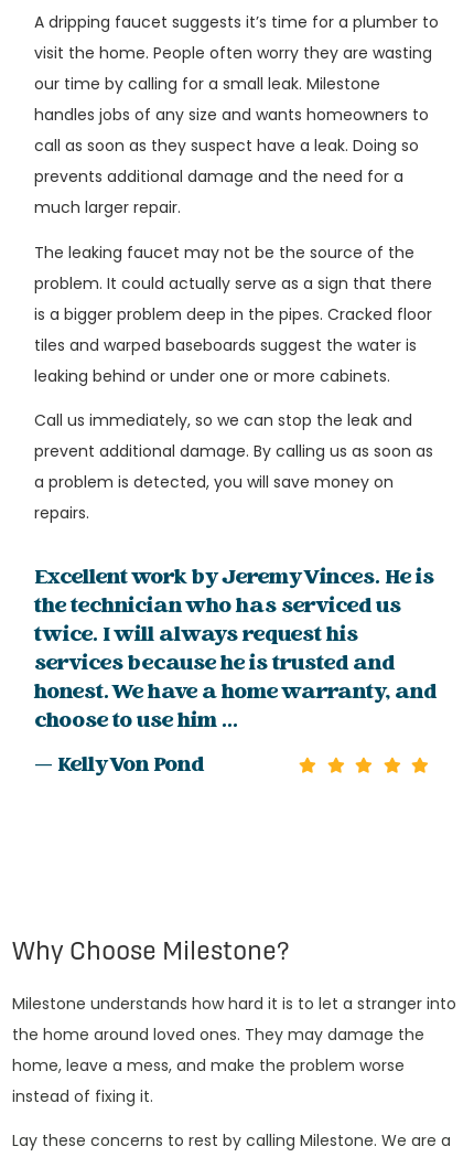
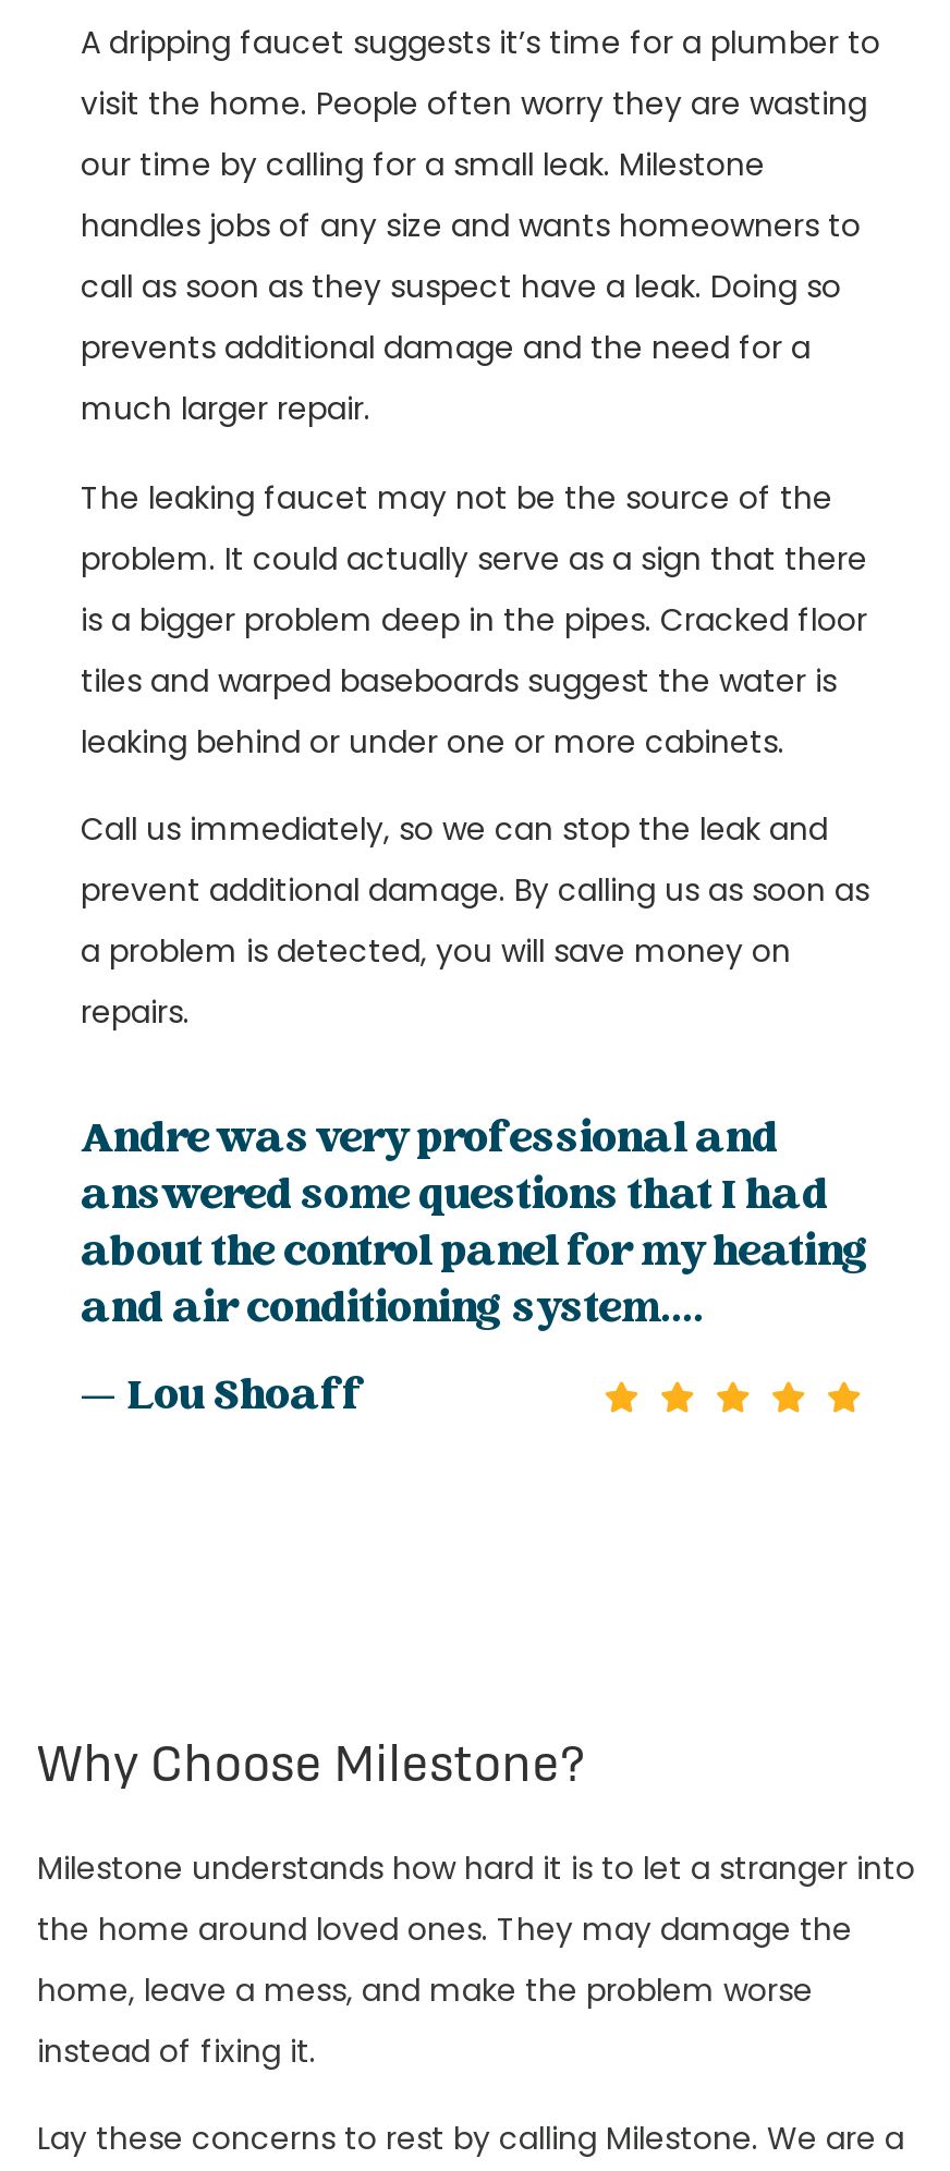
- Excellent work by Jeremy Vinces. He is
- the technician who has serviced us
- twice. I will always request his
- services because he is trusted and
- honest. We have a home warranty, and
- choose to use him ...
- — Kelly Von Pond
+ Andre was very professional and
+ answered some questions that I had
+ about the control panel for my heating
+ and air conditioning system....
+ — Lou Shoaff
